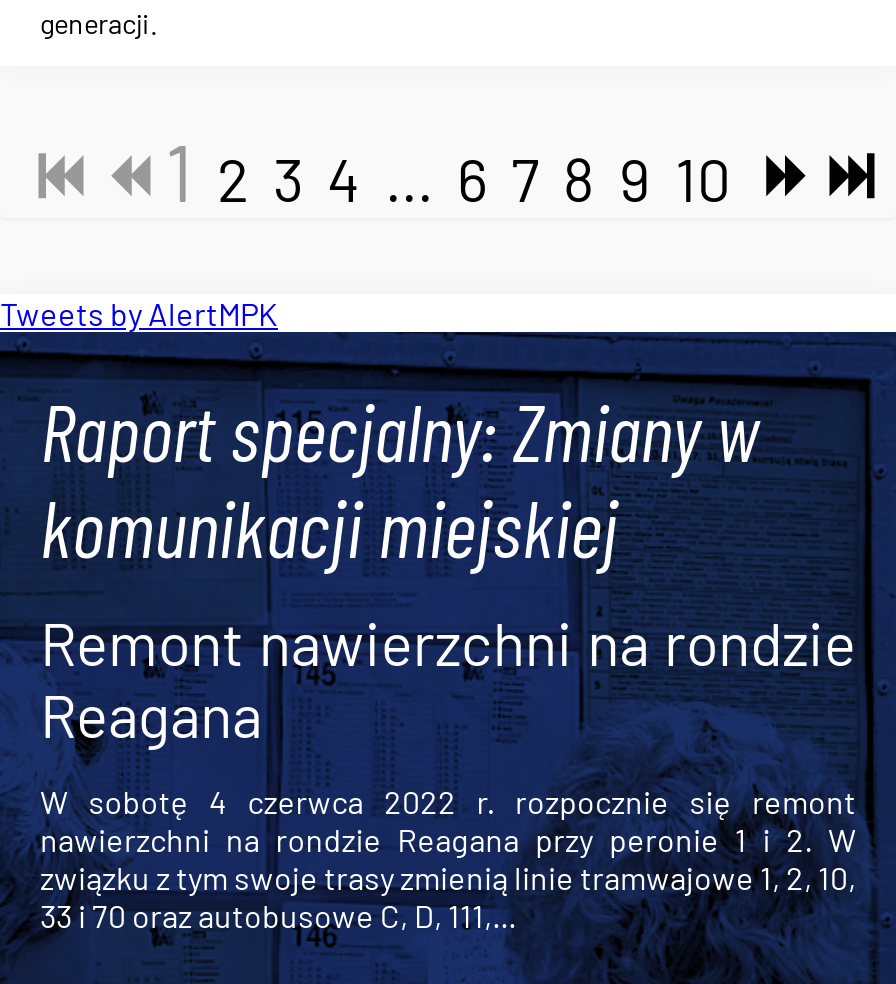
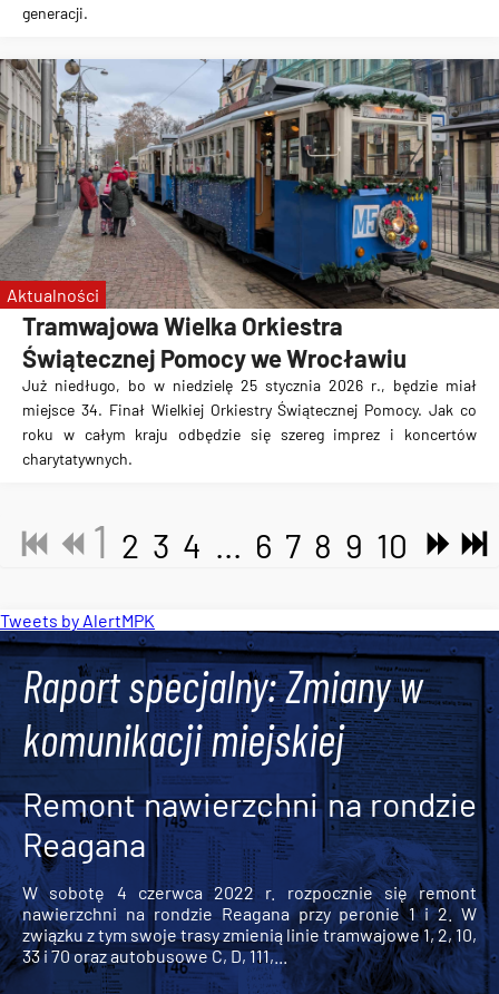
+ [image]
+ Aktualności

+ Tramwajowa Wielka Orkiestra
+ Świątecznej Pomocy we Wrocławiu
+ Już niedługo, bo w niedzielę 25 stycznia 2026 r., będzie miał
+ miejsce 34. Finał Wielkiej Orkiestry Świątecznej Pomocy. Jak co
+ roku w całym kraju odbędzie się szereg imprez i koncertów
+ charytatywnych.
